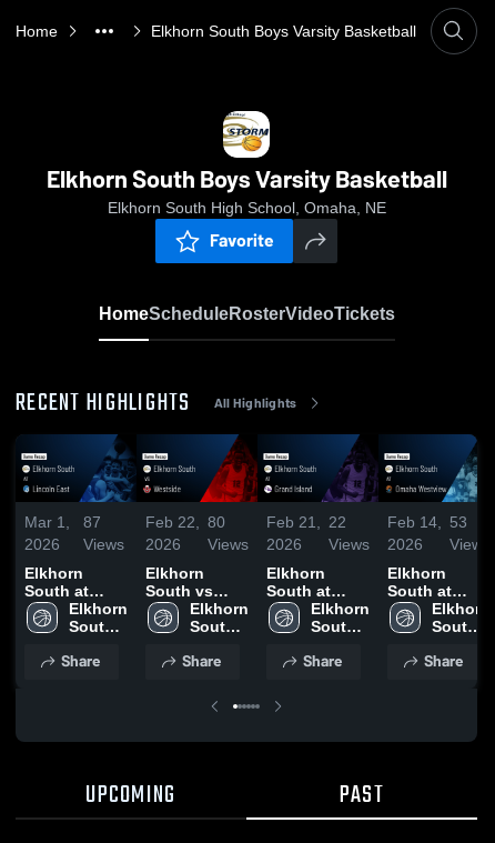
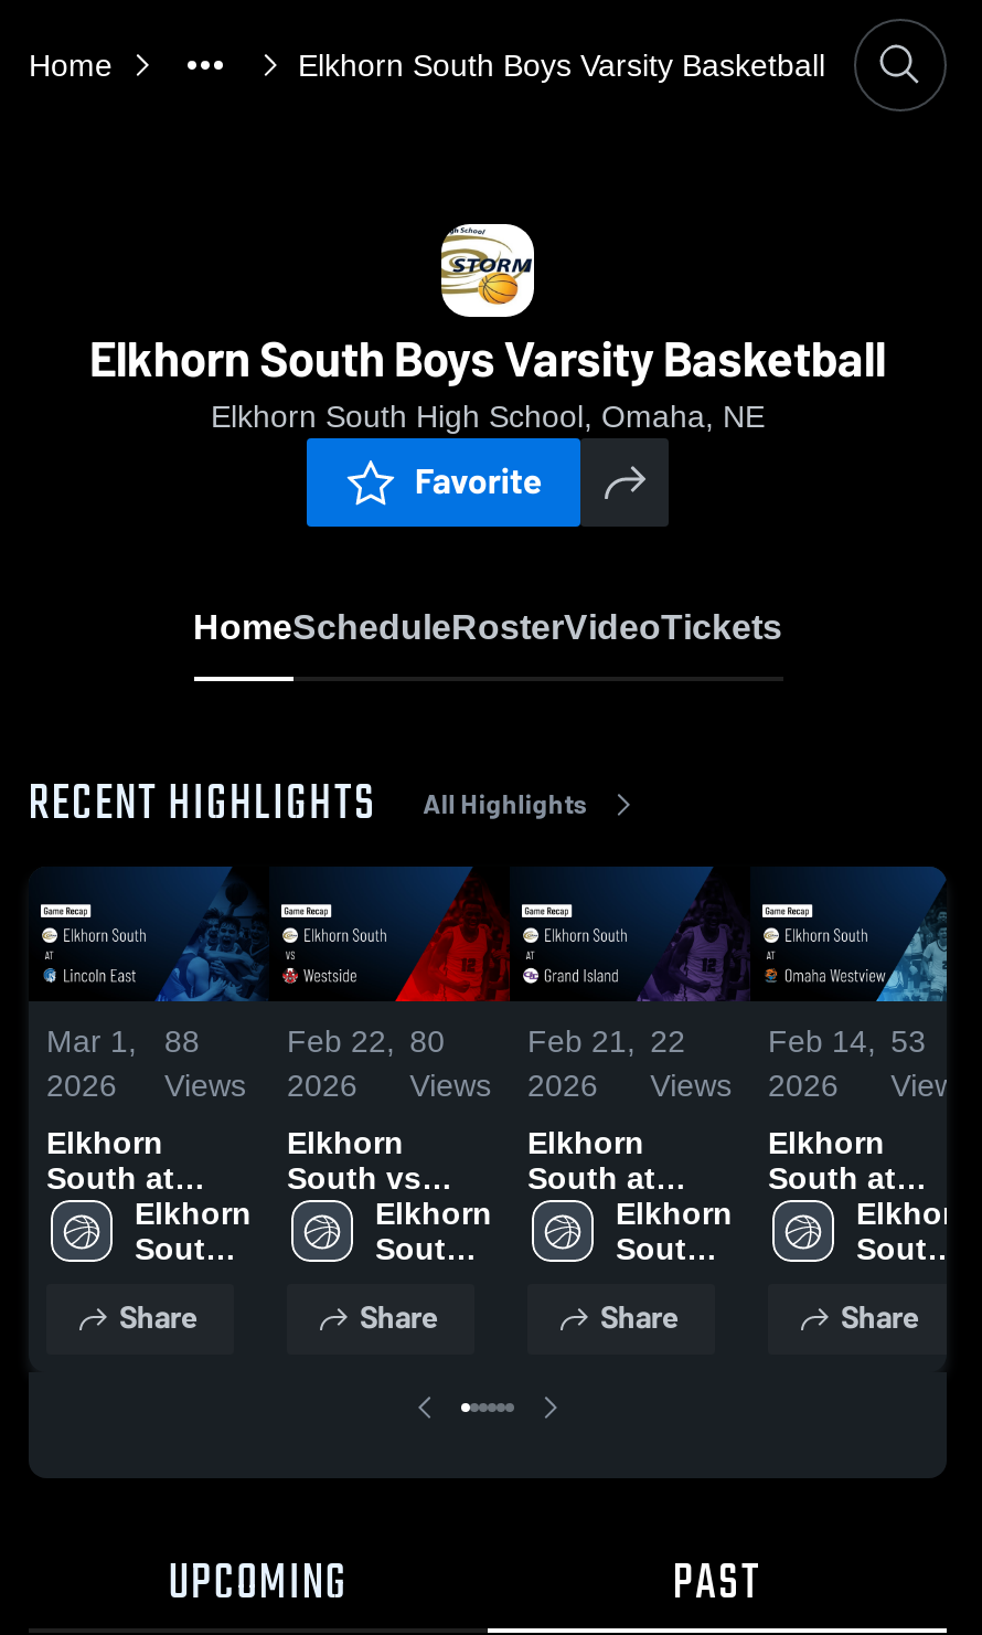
- Mar 1, 87
+ Mar 1, 88
